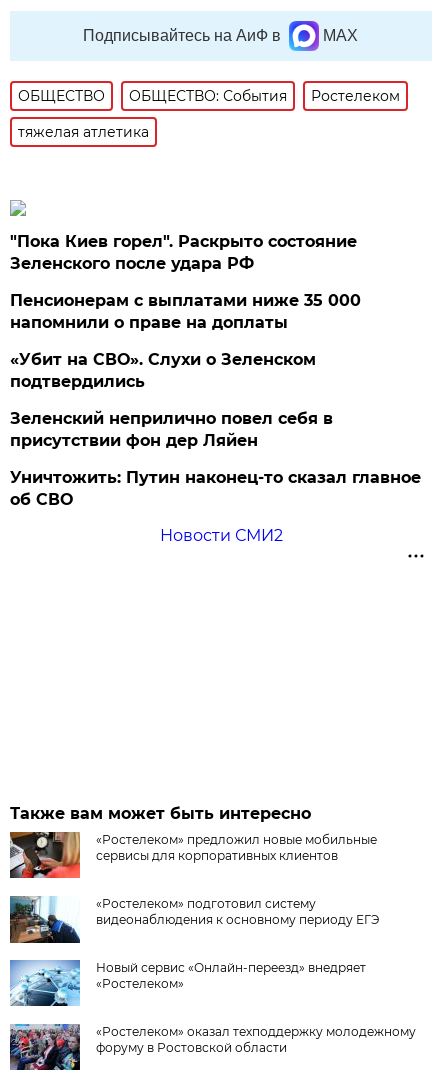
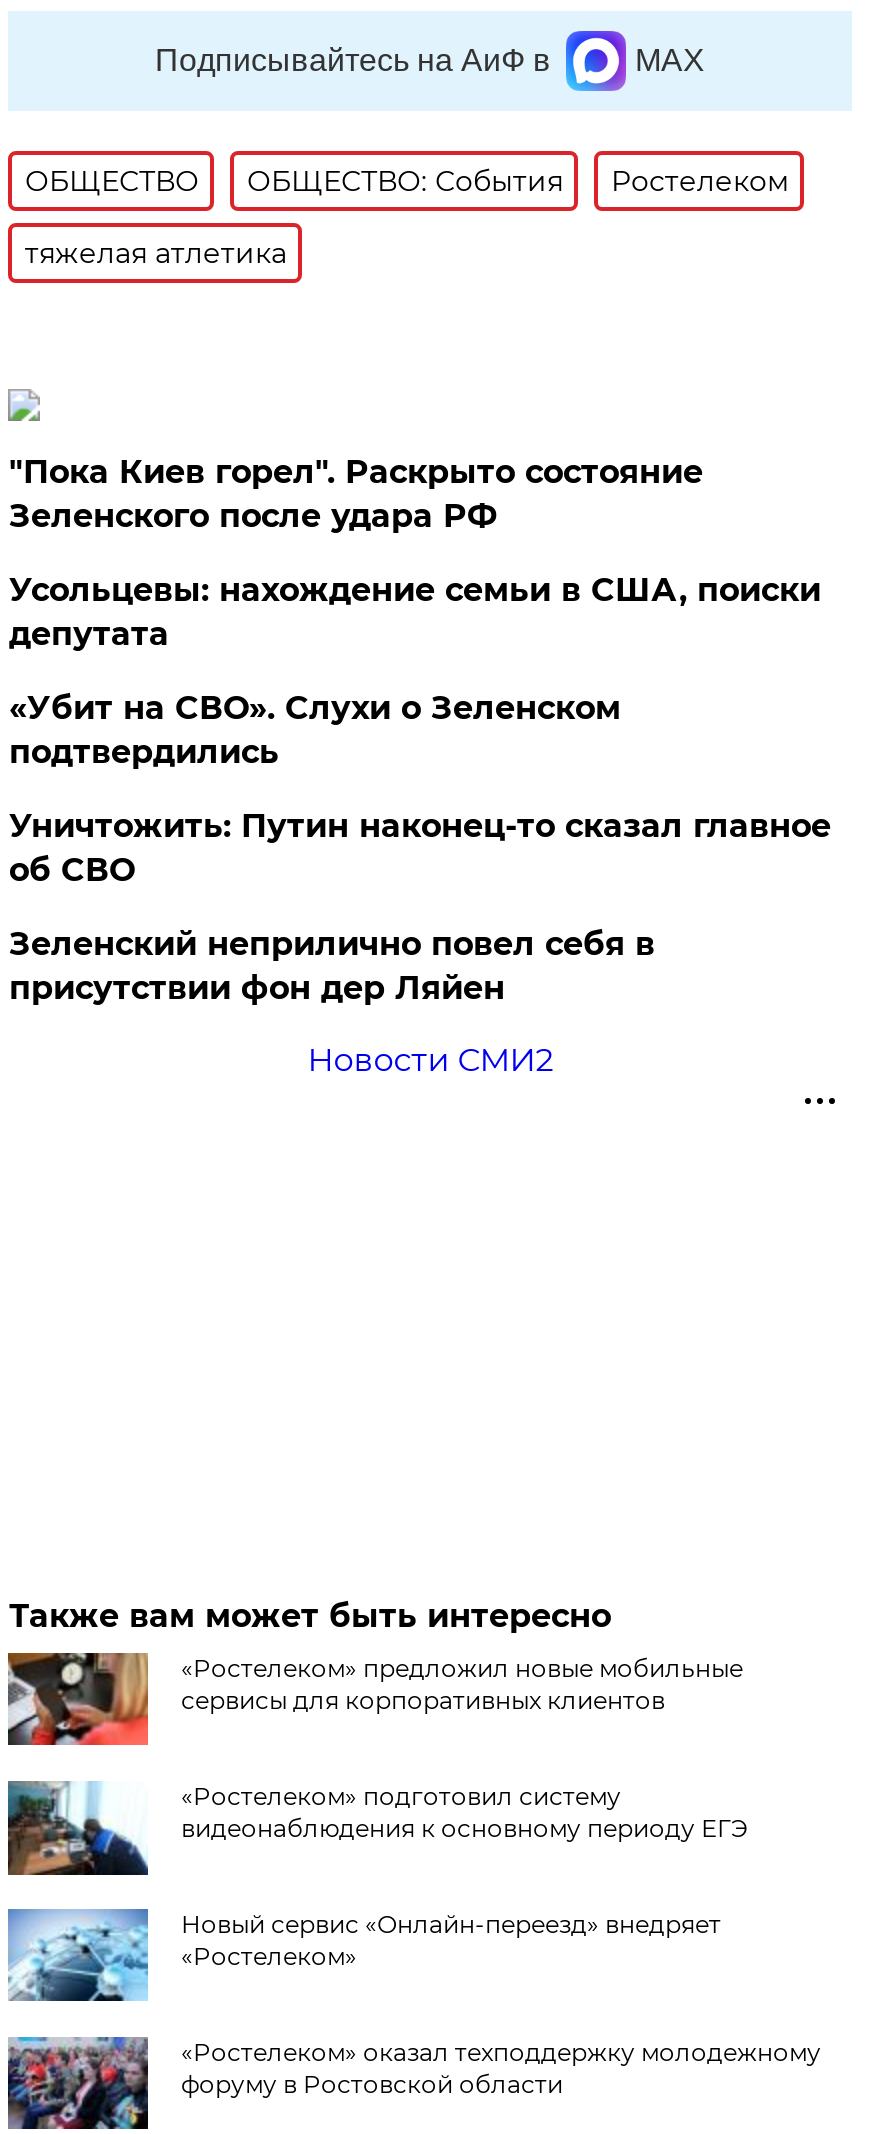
- Пенсионерам с выплатами ниже 35 000
- напомнили о праве на доплаты
+ Усольцевы: нахождение семьи в США, поиски
+ депутата

moved down: Зеленский неприлично повел cебя в | присутствии фон дер Ляйен

moved up: Уничтожить: Путин наконец-то сказал главное | об СВО
